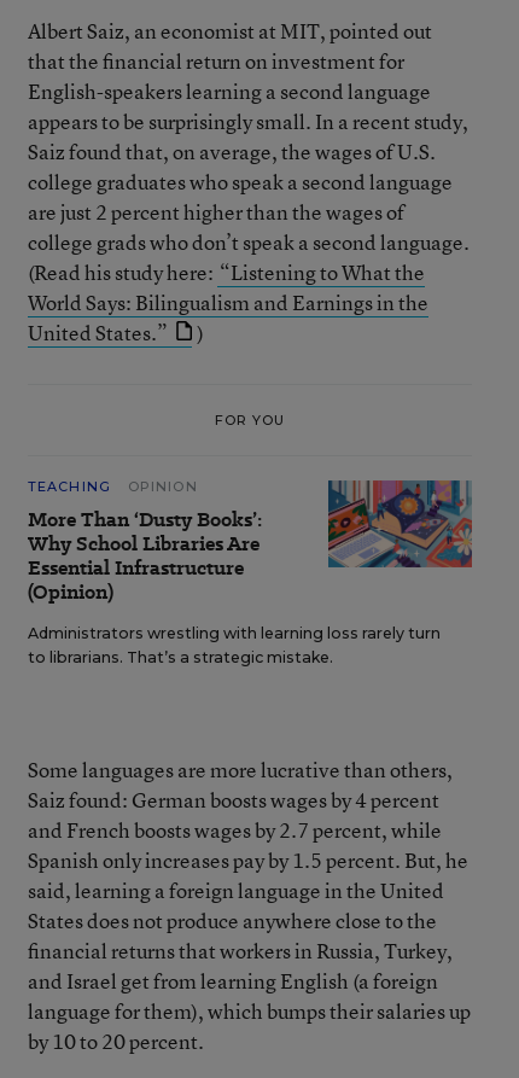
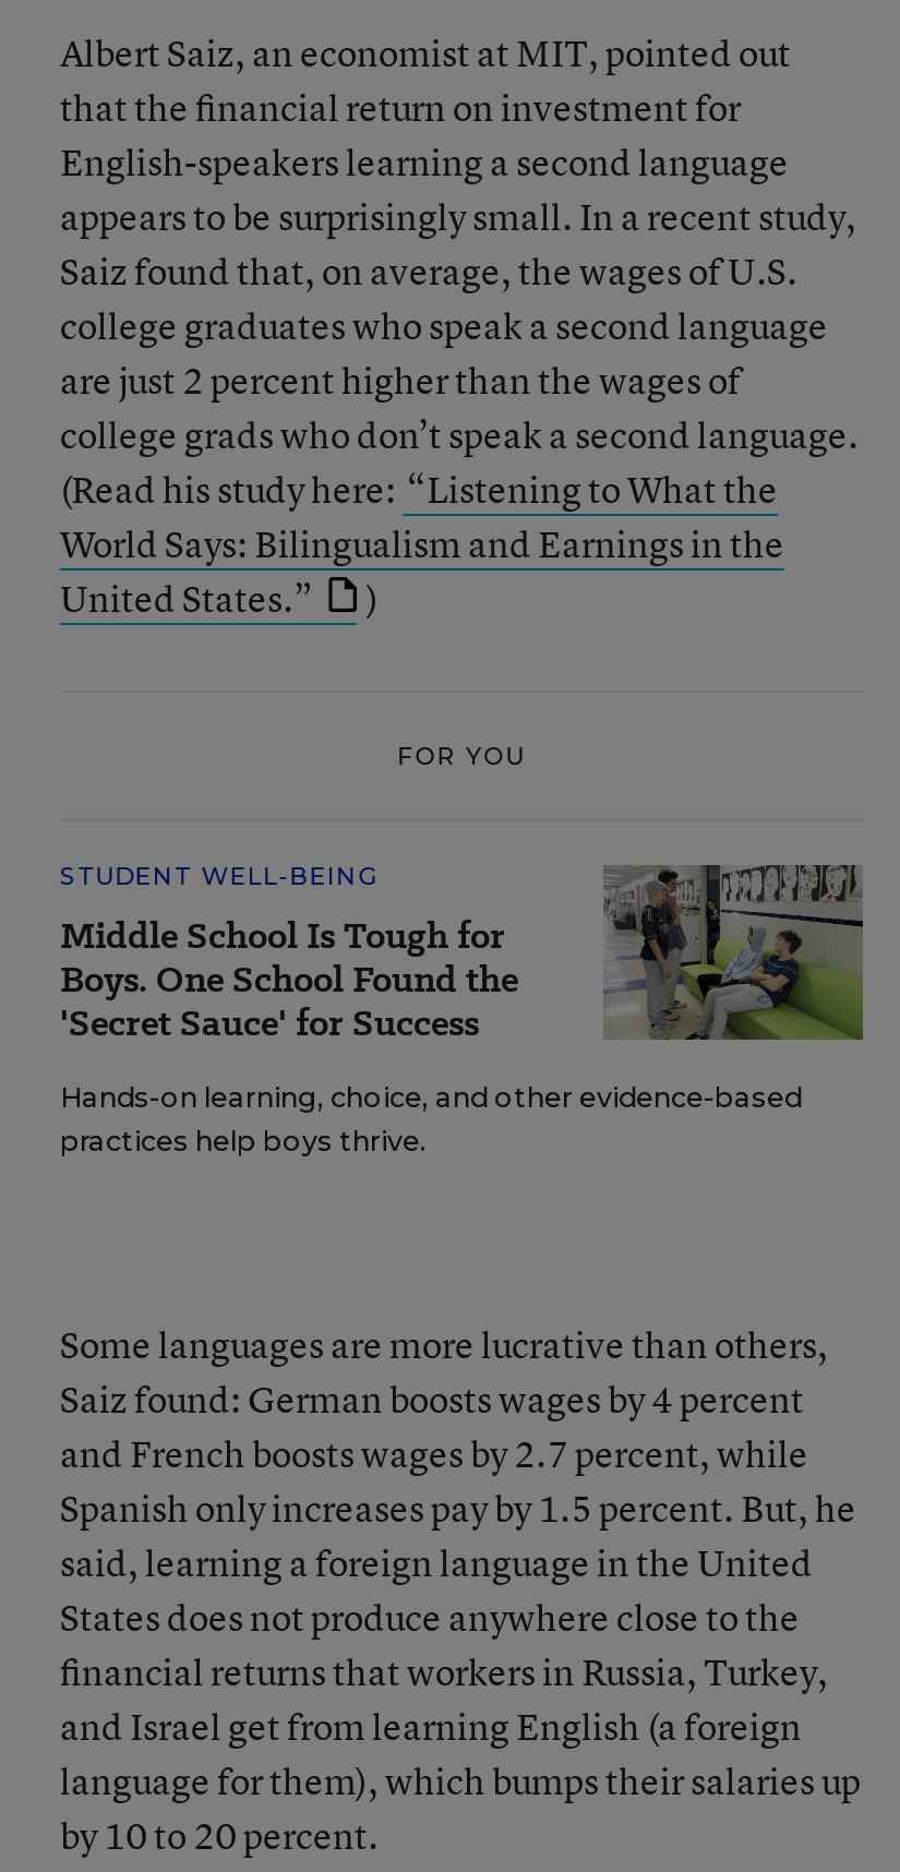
- TEACHING
- OPINION
- More Than ‘Dusty Books’:
- Why School Libraries Are
- Essential Infrastructure
- (Opinion)
+ STUDENT WELL-BEING
+ Middle School Is Tough for
+ Boys. One School Found the
+ 'Secret Sauce' for Success

- [image]
- Administrators wrestling with learning loss rarely turn
- to librarians. That’s a strategic mistake.
+ [image]
+ Hands-on learning, choice, and other evidence-based
+ practices help boys thrive.
